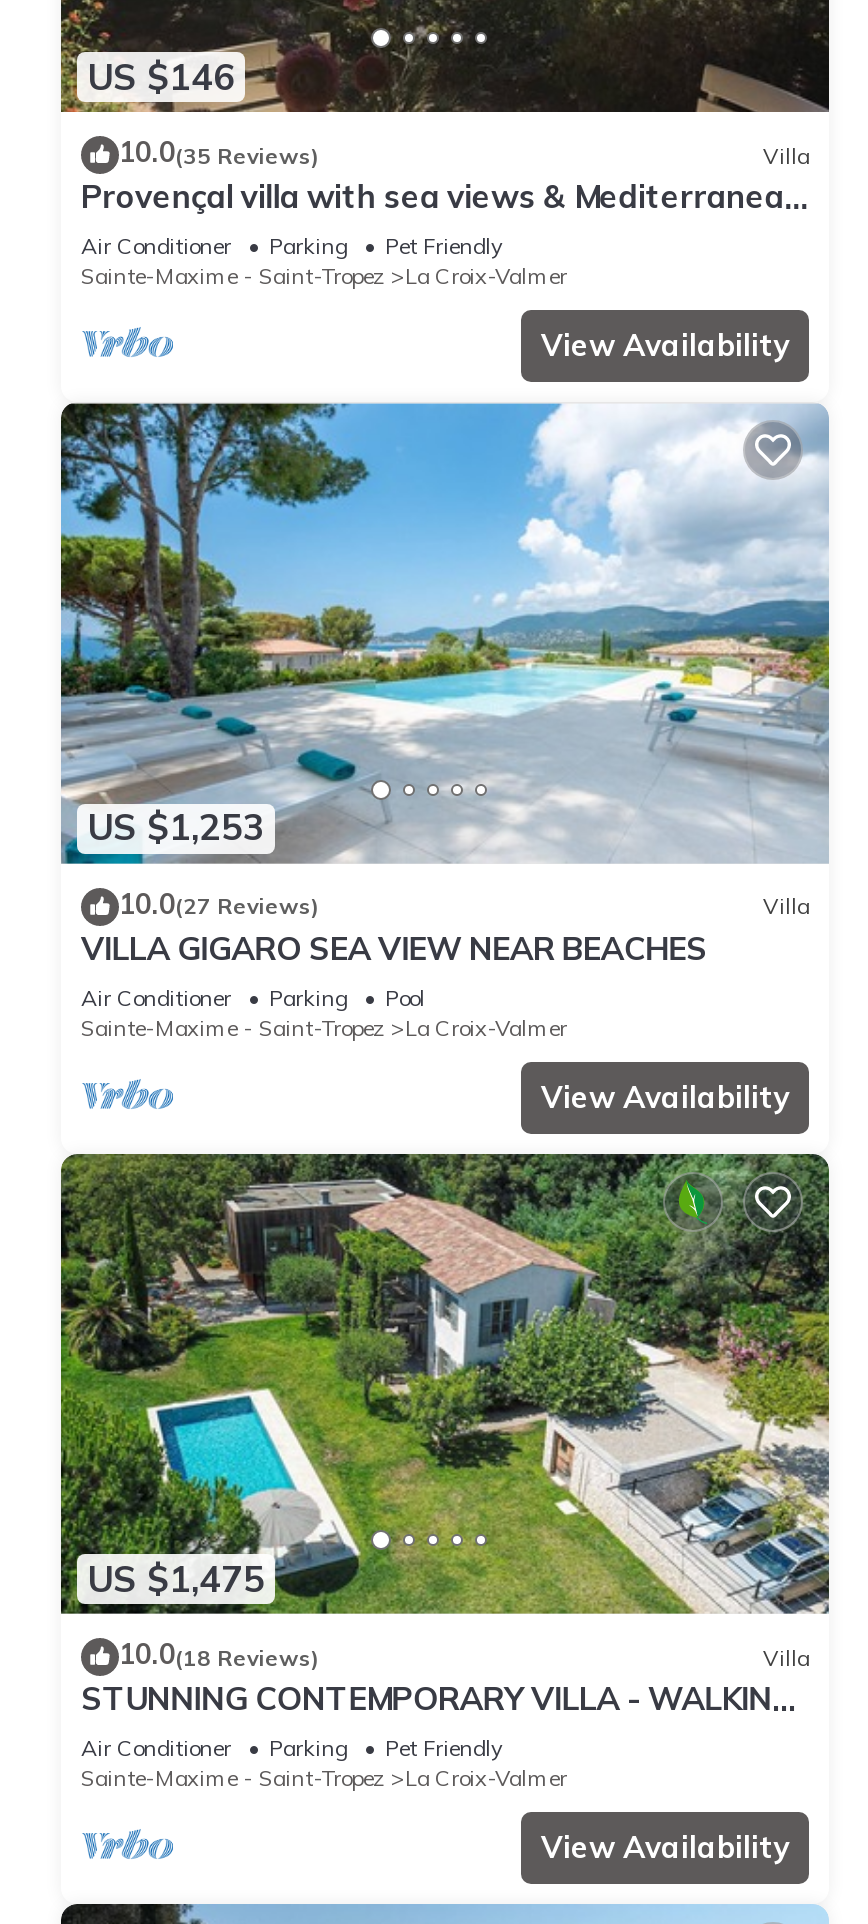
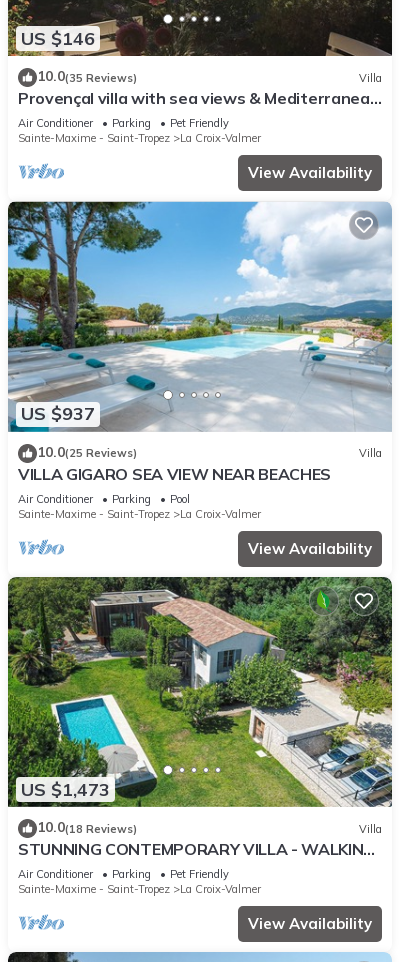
- US $1,253
+ US $937

- 10.0(27 Reviews)
+ 10.0(25 Reviews)

- US $1,475
+ US $1,473
